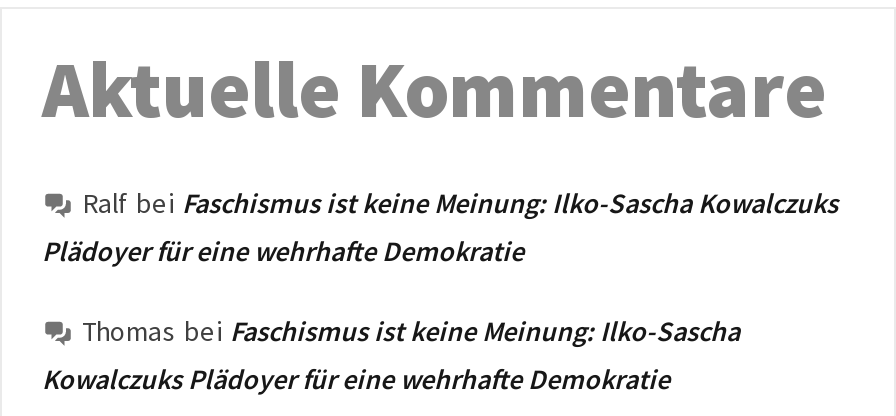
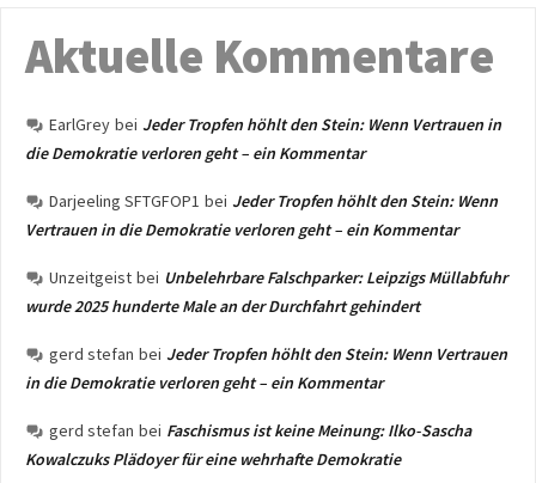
- Ralf bei Faschismus ist keine Meinung: Ilko-Sascha Kowalczuks
- Plädoyer für eine wehrhafte Demokratie
- Thomas bei Faschismus ist keine Meinung: Ilko-Sascha
+ EarlGrey bei Jeder Tropfen höhlt den Stein: Wenn Vertrauen in
+ die Demokratie verloren geht – ein Kommentar
+ Darjeeling SFTGFOP1 bei Jeder Tropfen höhlt den Stein: Wenn
+ Vertrauen in die Demokratie verloren geht – ein Kommentar
+ Unzeitgeist bei Unbelehrbare Falschparker: Leipzigs Müllabfuhr
+ wurde 2025 hunderte Male an der Durchfahrt gehindert
+ gerd stefan bei Jeder Tropfen höhlt den Stein: Wenn Vertrauen
+ in die Demokratie verloren geht – ein Kommentar
+ gerd stefan bei Faschismus ist keine Meinung: Ilko-Sascha
